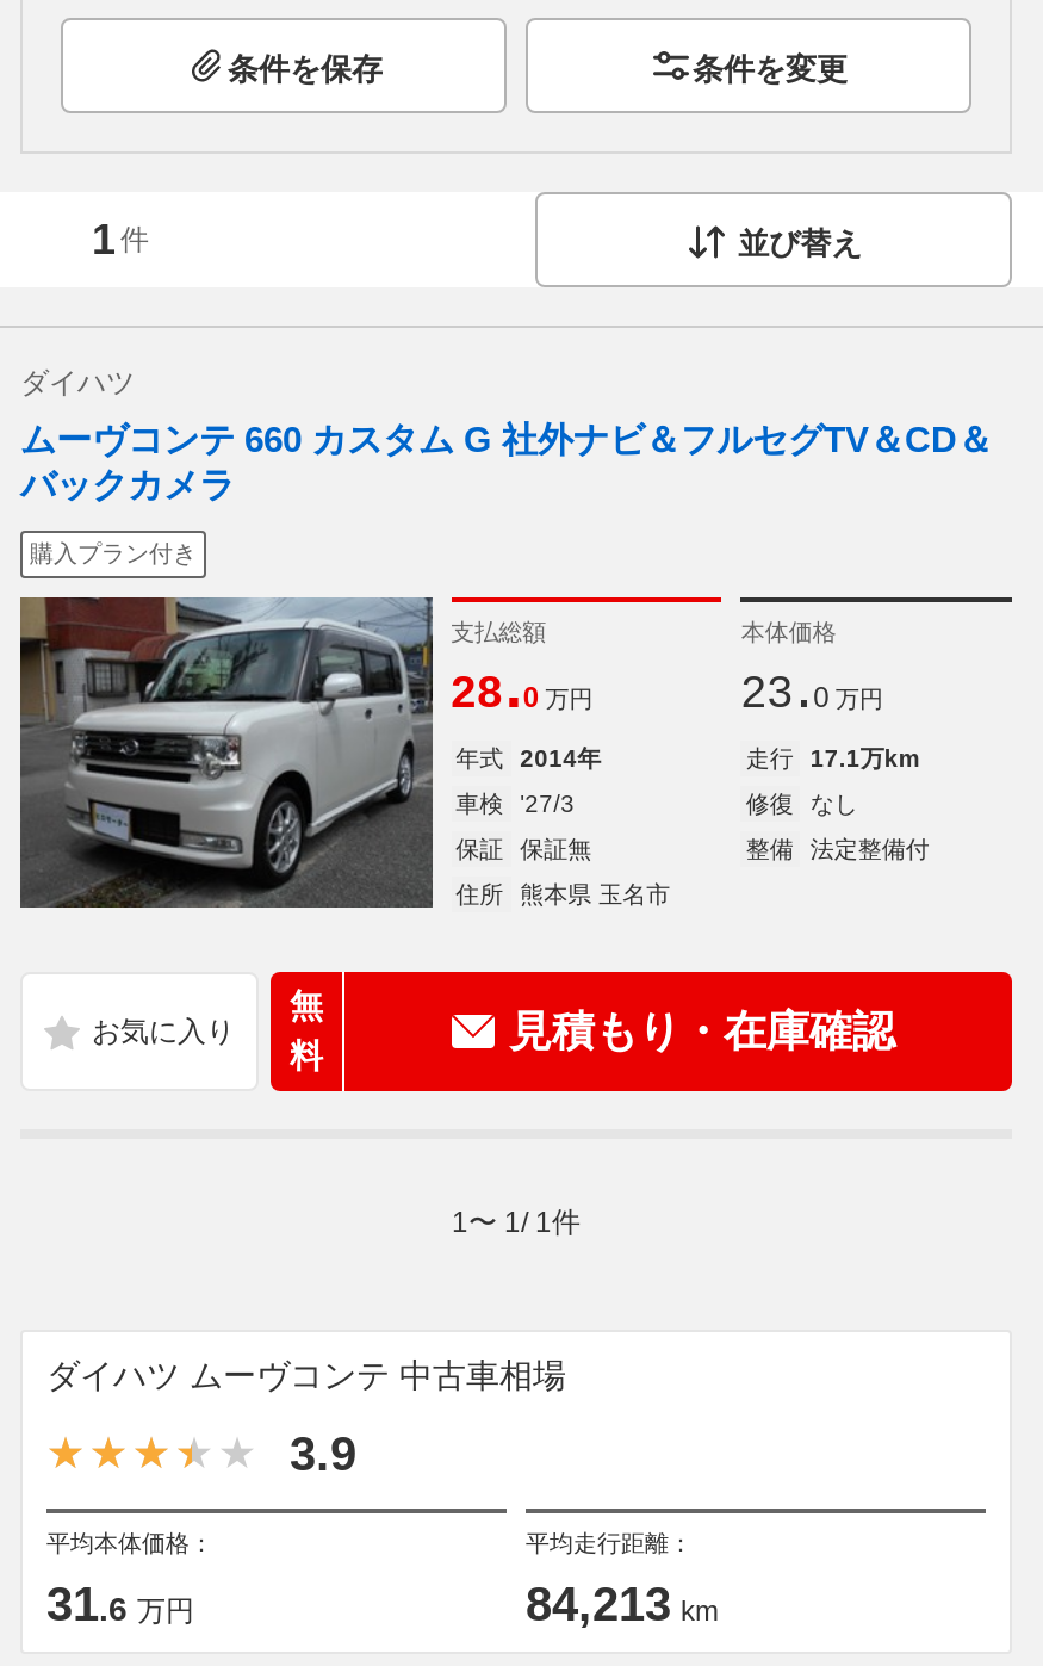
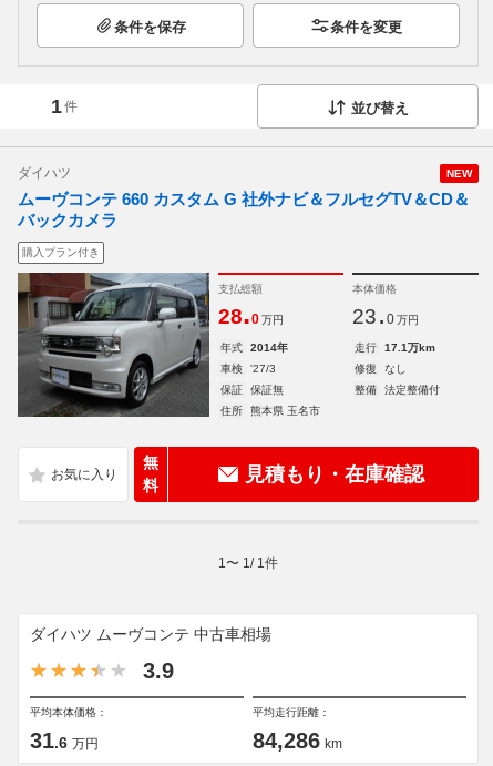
+ NEW

- 84,213 km
+ 84,286 km
